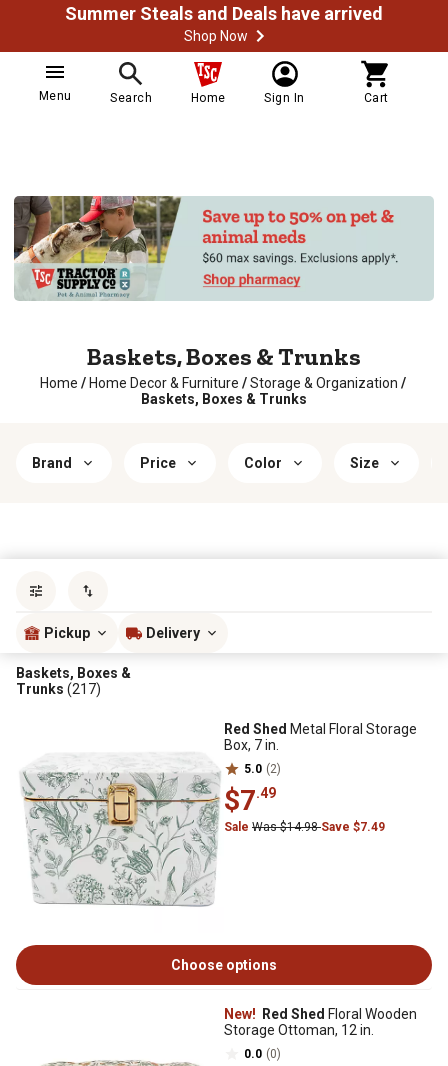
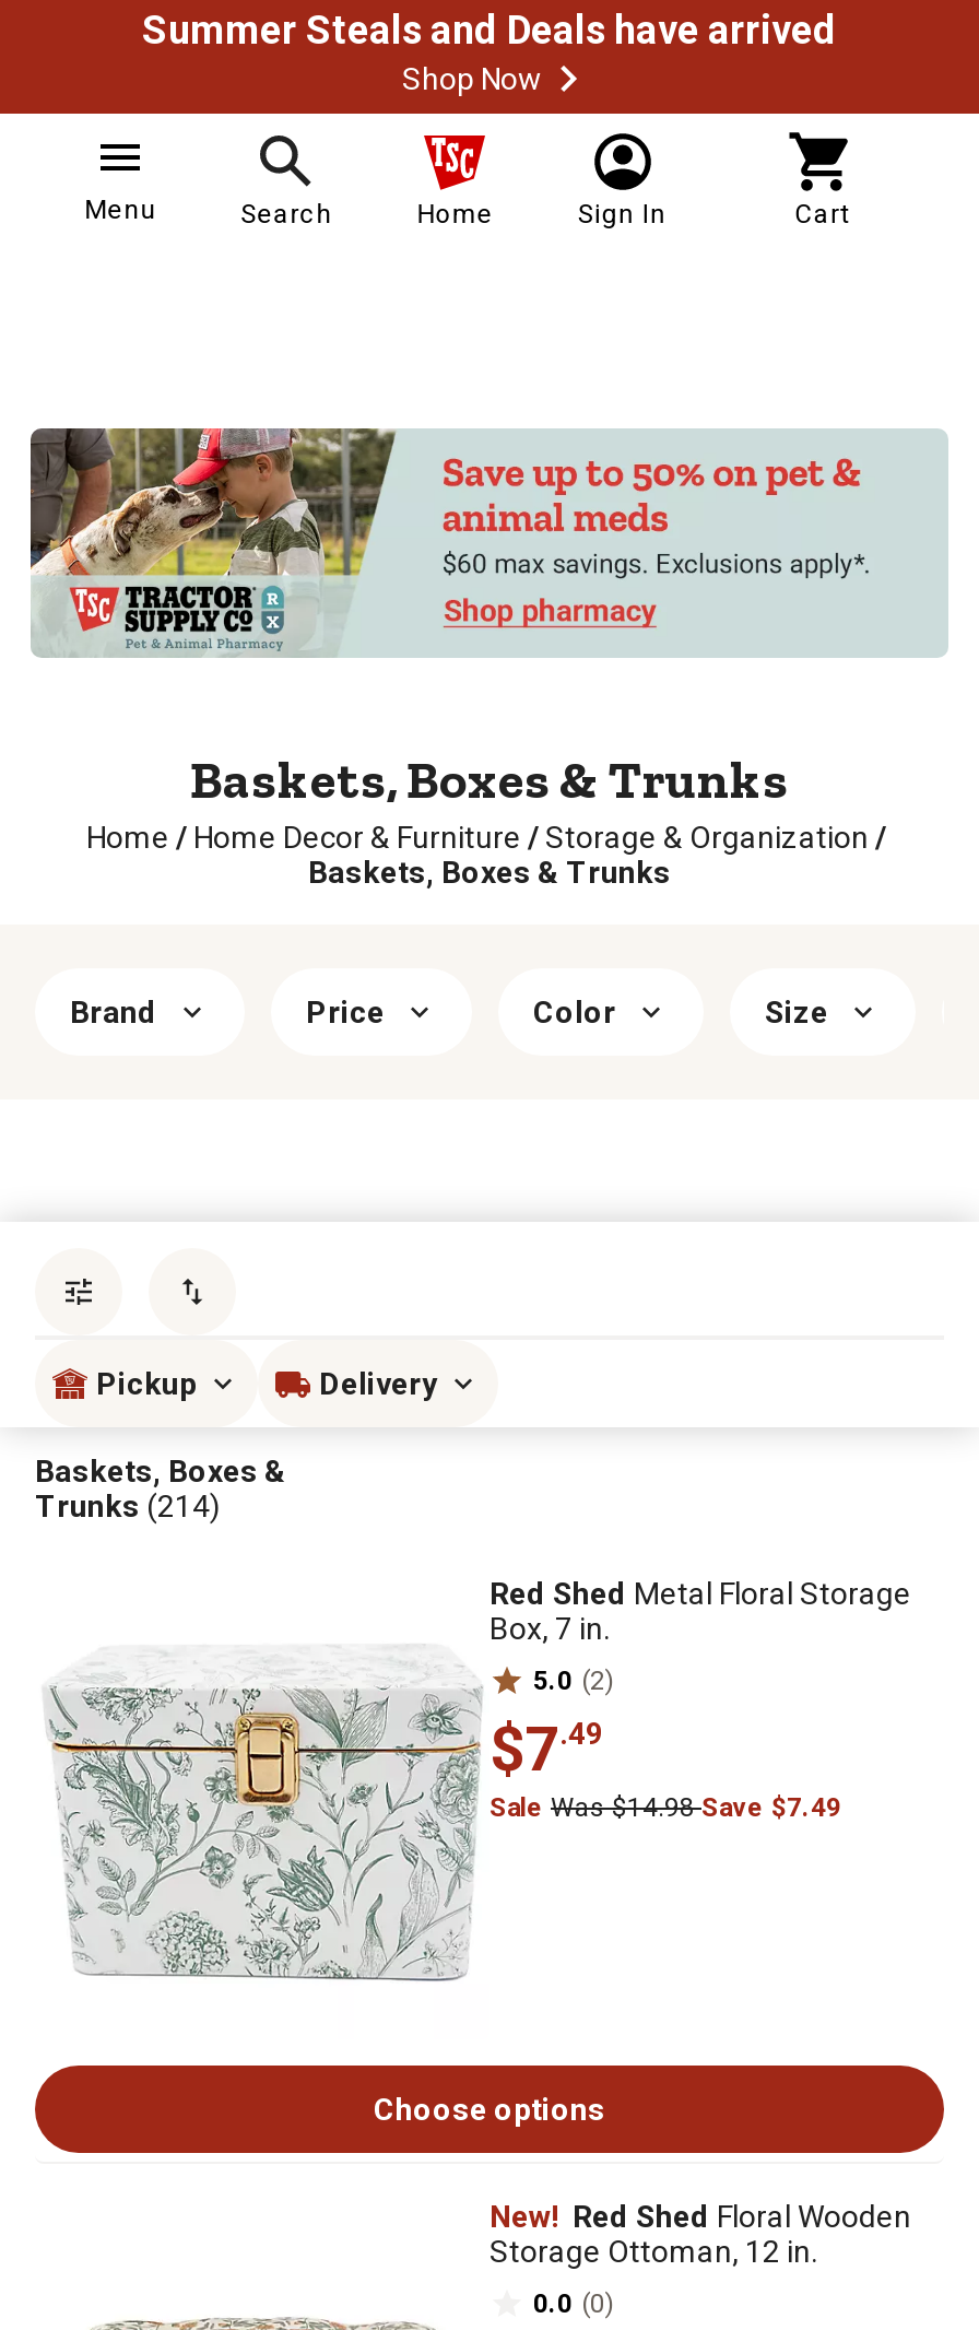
- Trunks (217)
+ Trunks (214)
